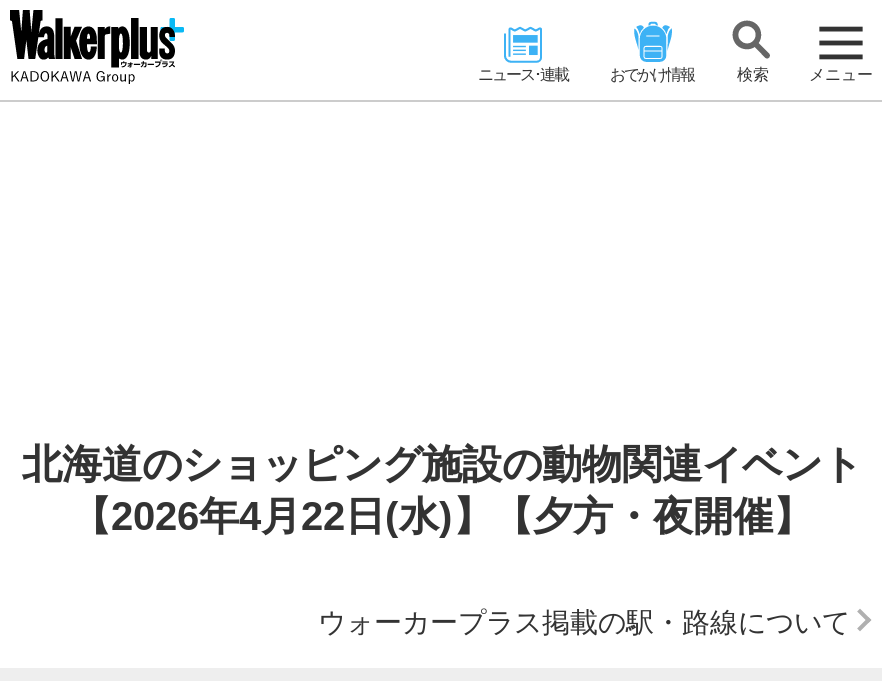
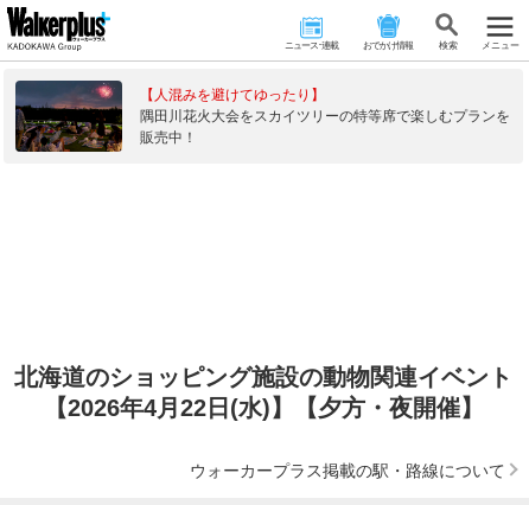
+ [image]
+ 【人混みを避けてゆったり】
+ 隅田川花火大会をスカイツリーの特等席で楽しむプランを
+ 販売中！
